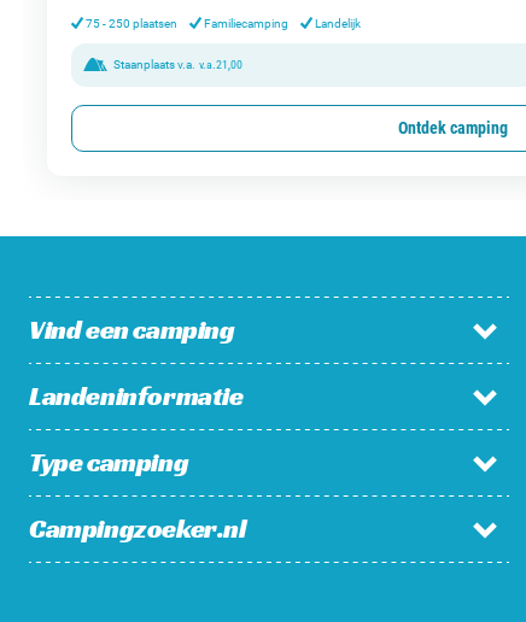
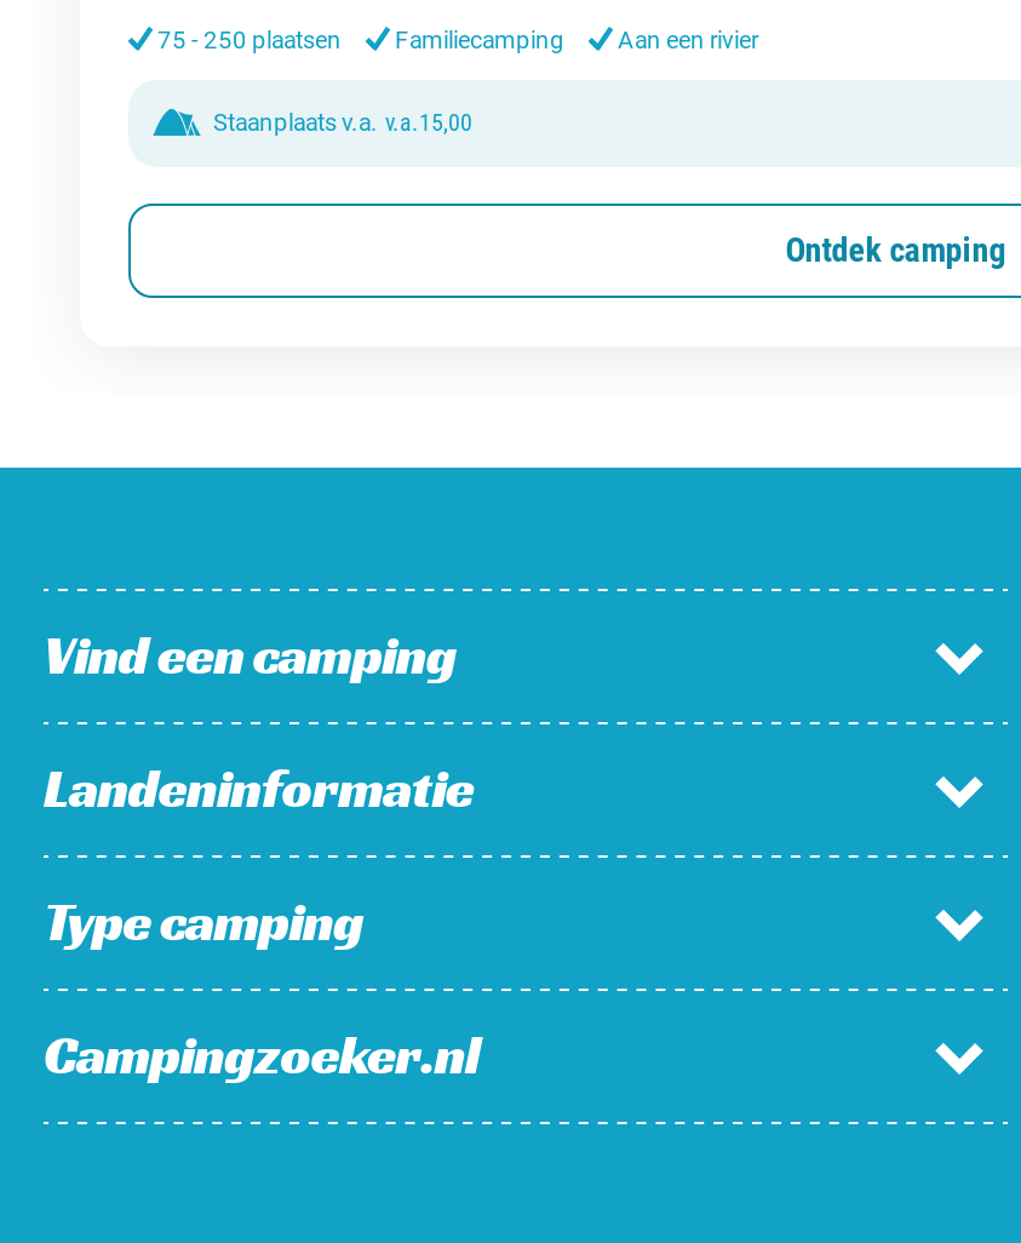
- Landelijk
+ Aan een rivier

- Staanplaats v.a. v.a.21,00
+ Staanplaats v.a. v.a.15,00
